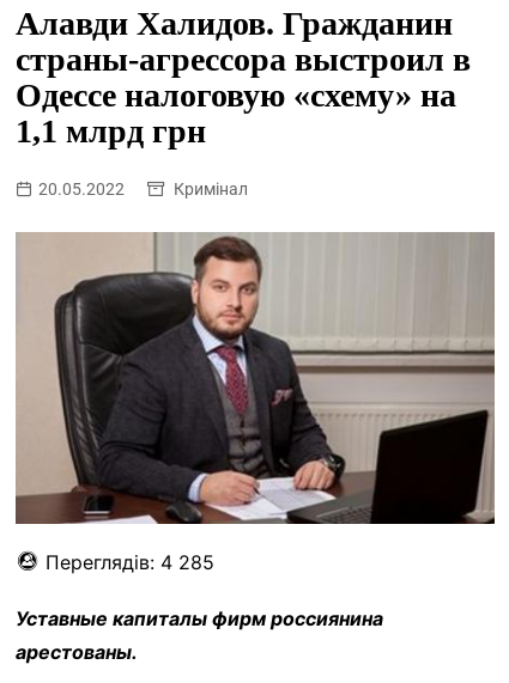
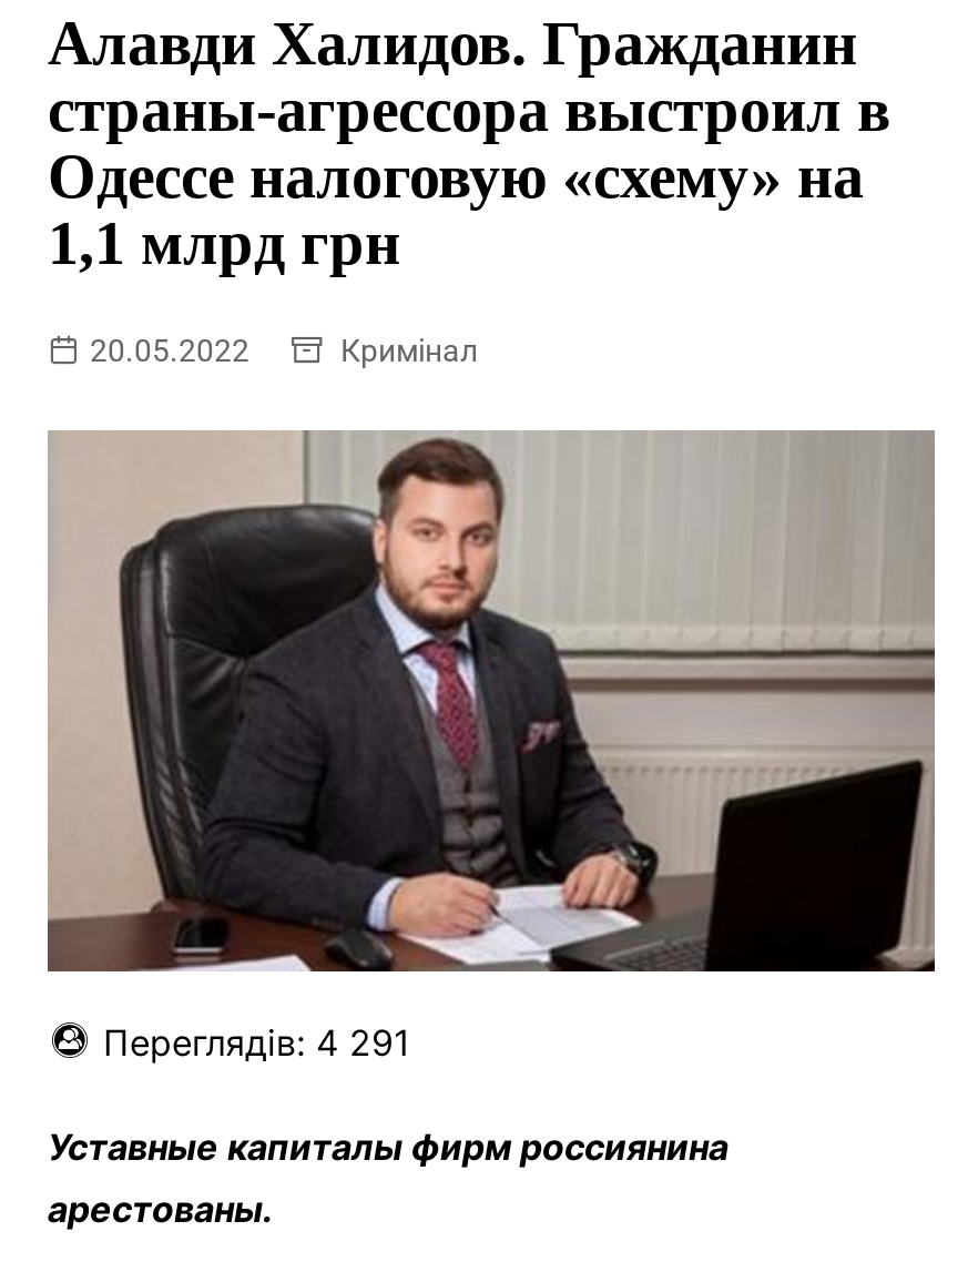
- Переглядів: 4 285
+ Переглядів: 4 291
